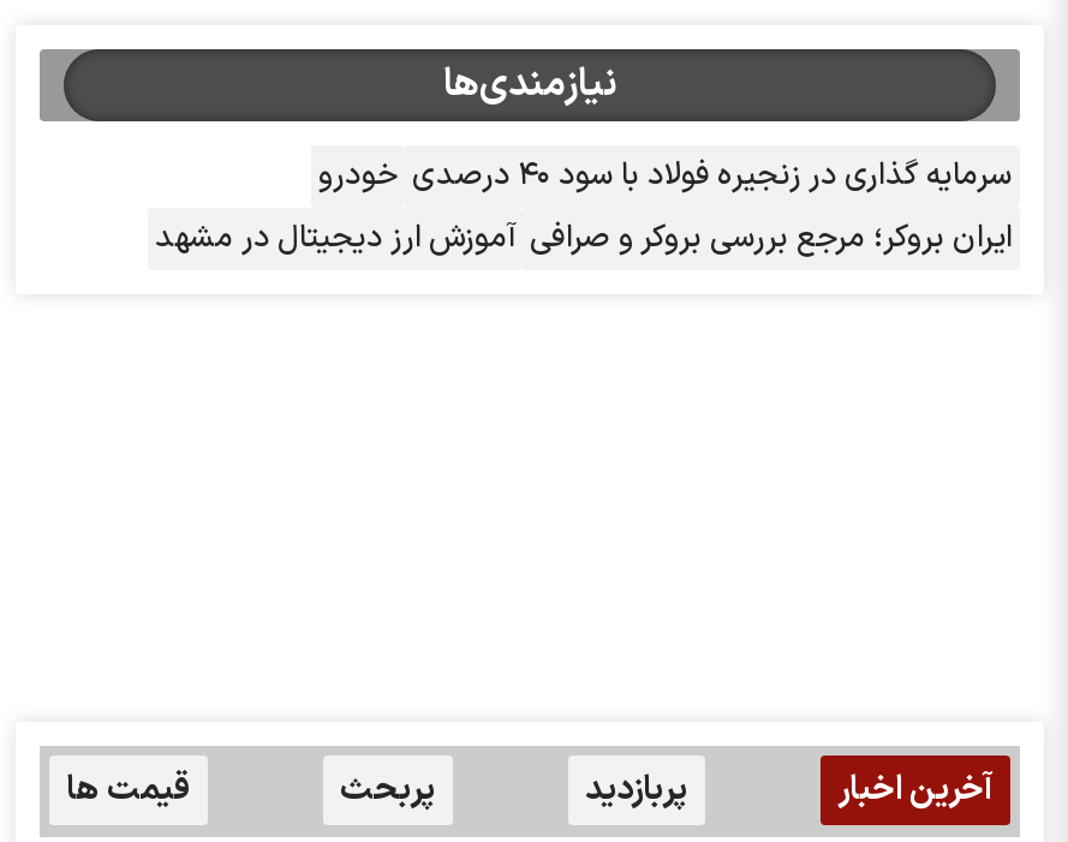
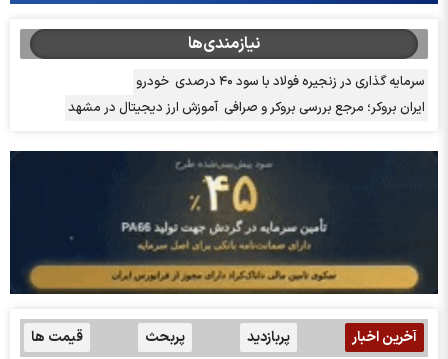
+ [image]
